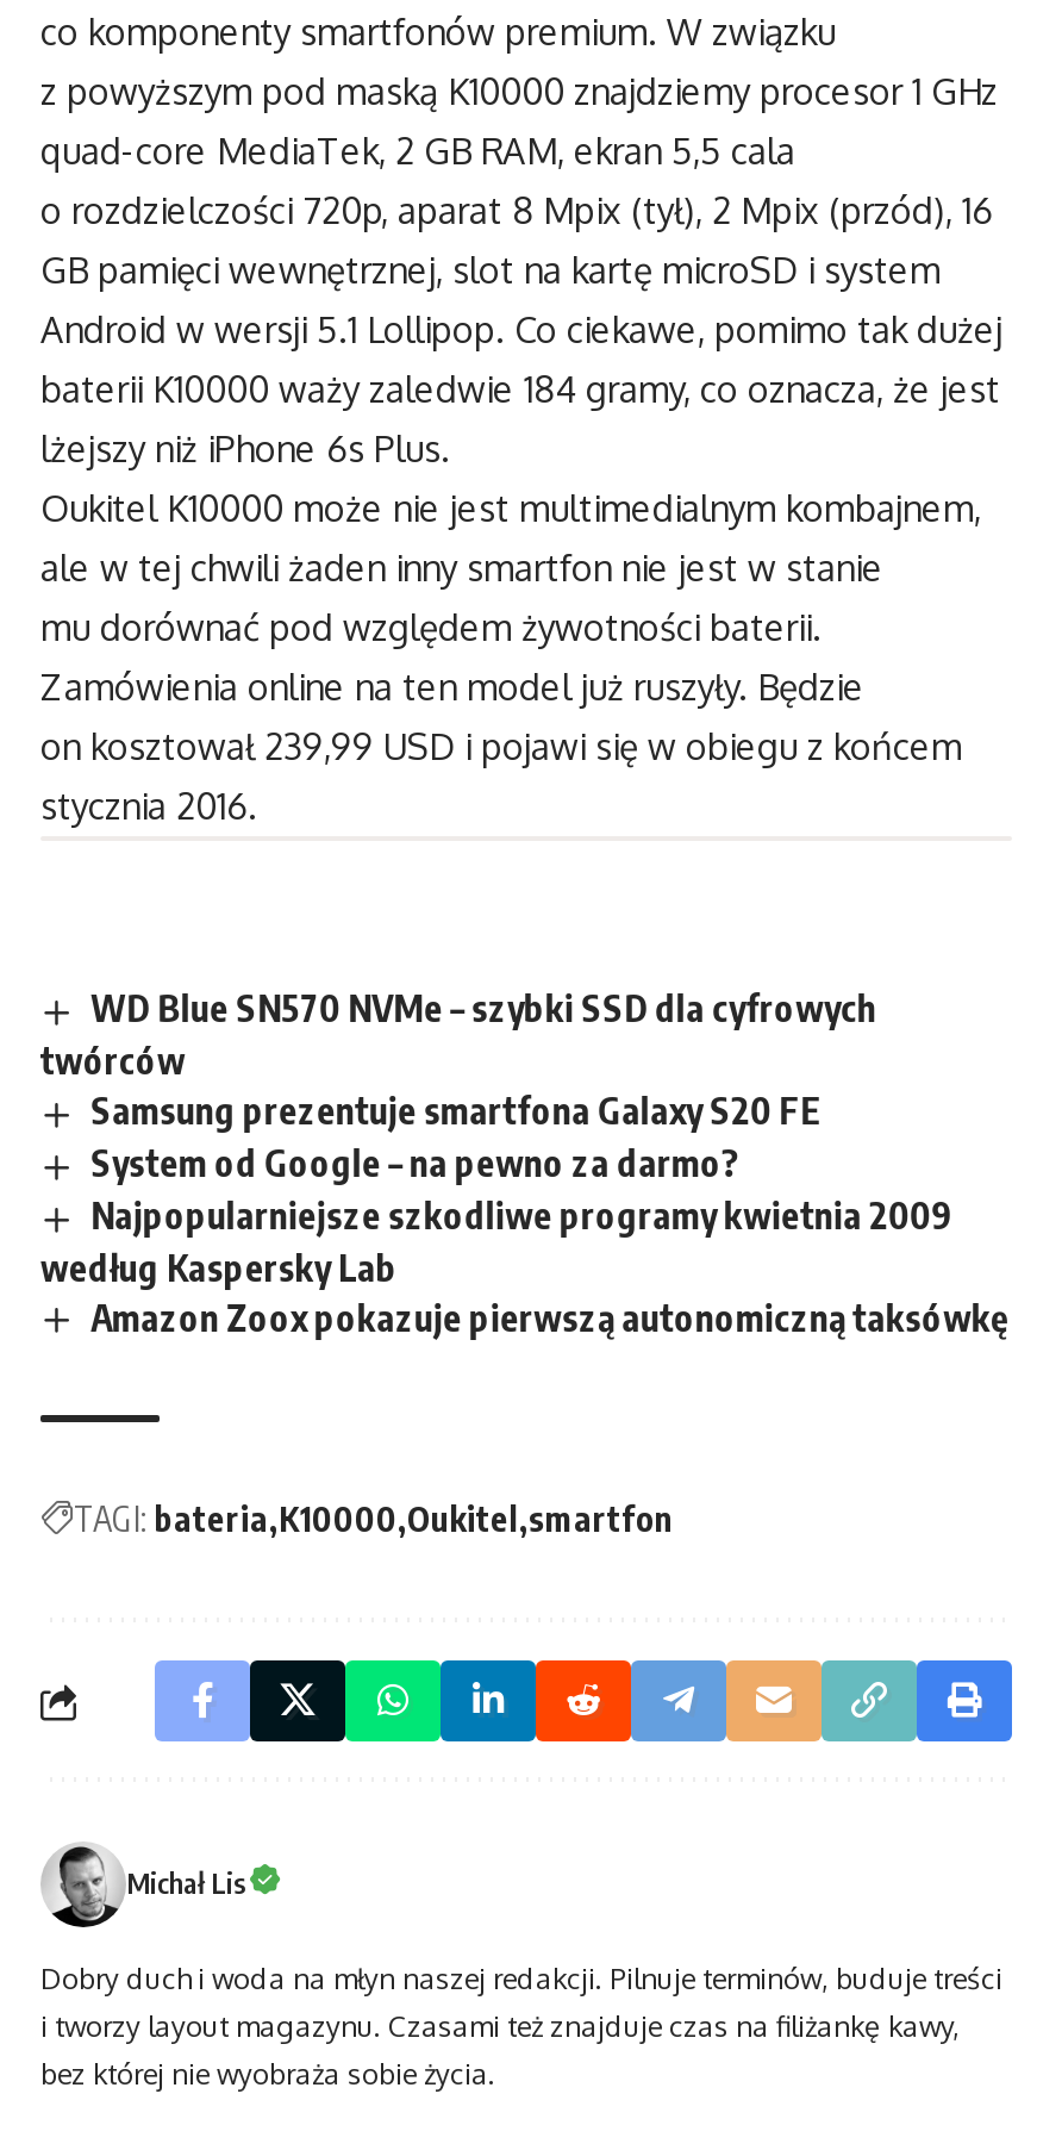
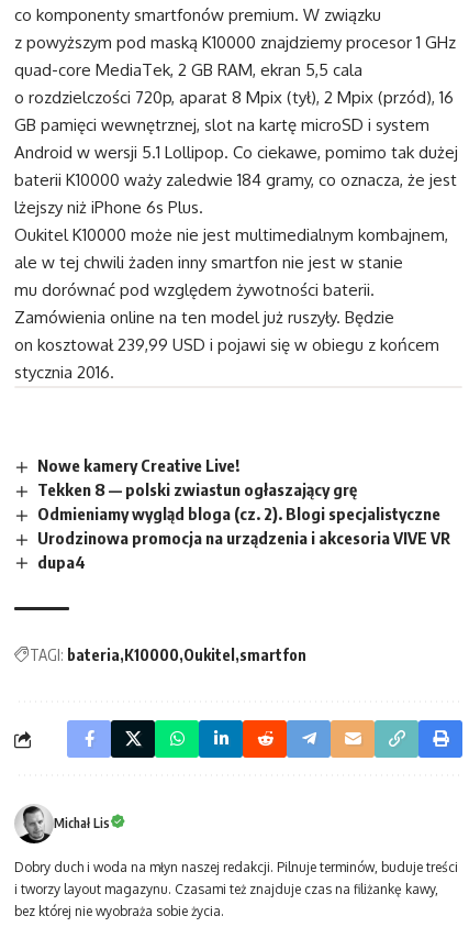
- WD Blue SN570 NVMe – szybki SSD dla cyfrowych
- twórców
- Samsung prezentuje smartfona Galaxy S20 FE
- System od Google – na pewno za darmo?
- Najpopularniejsze szkodliwe programy kwietnia 2009
- według Kaspersky Lab
- Amazon Zoox pokazuje pierwszą autonomiczną taksówkę
+ Nowe kamery Creative Live!
+ Tekken 8 — polski zwiastun ogłaszający grę
+ Odmieniamy wygląd bloga (cz. 2). Blogi specjalistyczne
+ Urodzinowa promocja na urządzenia i akcesoria VIVE VR
+ dupa4
